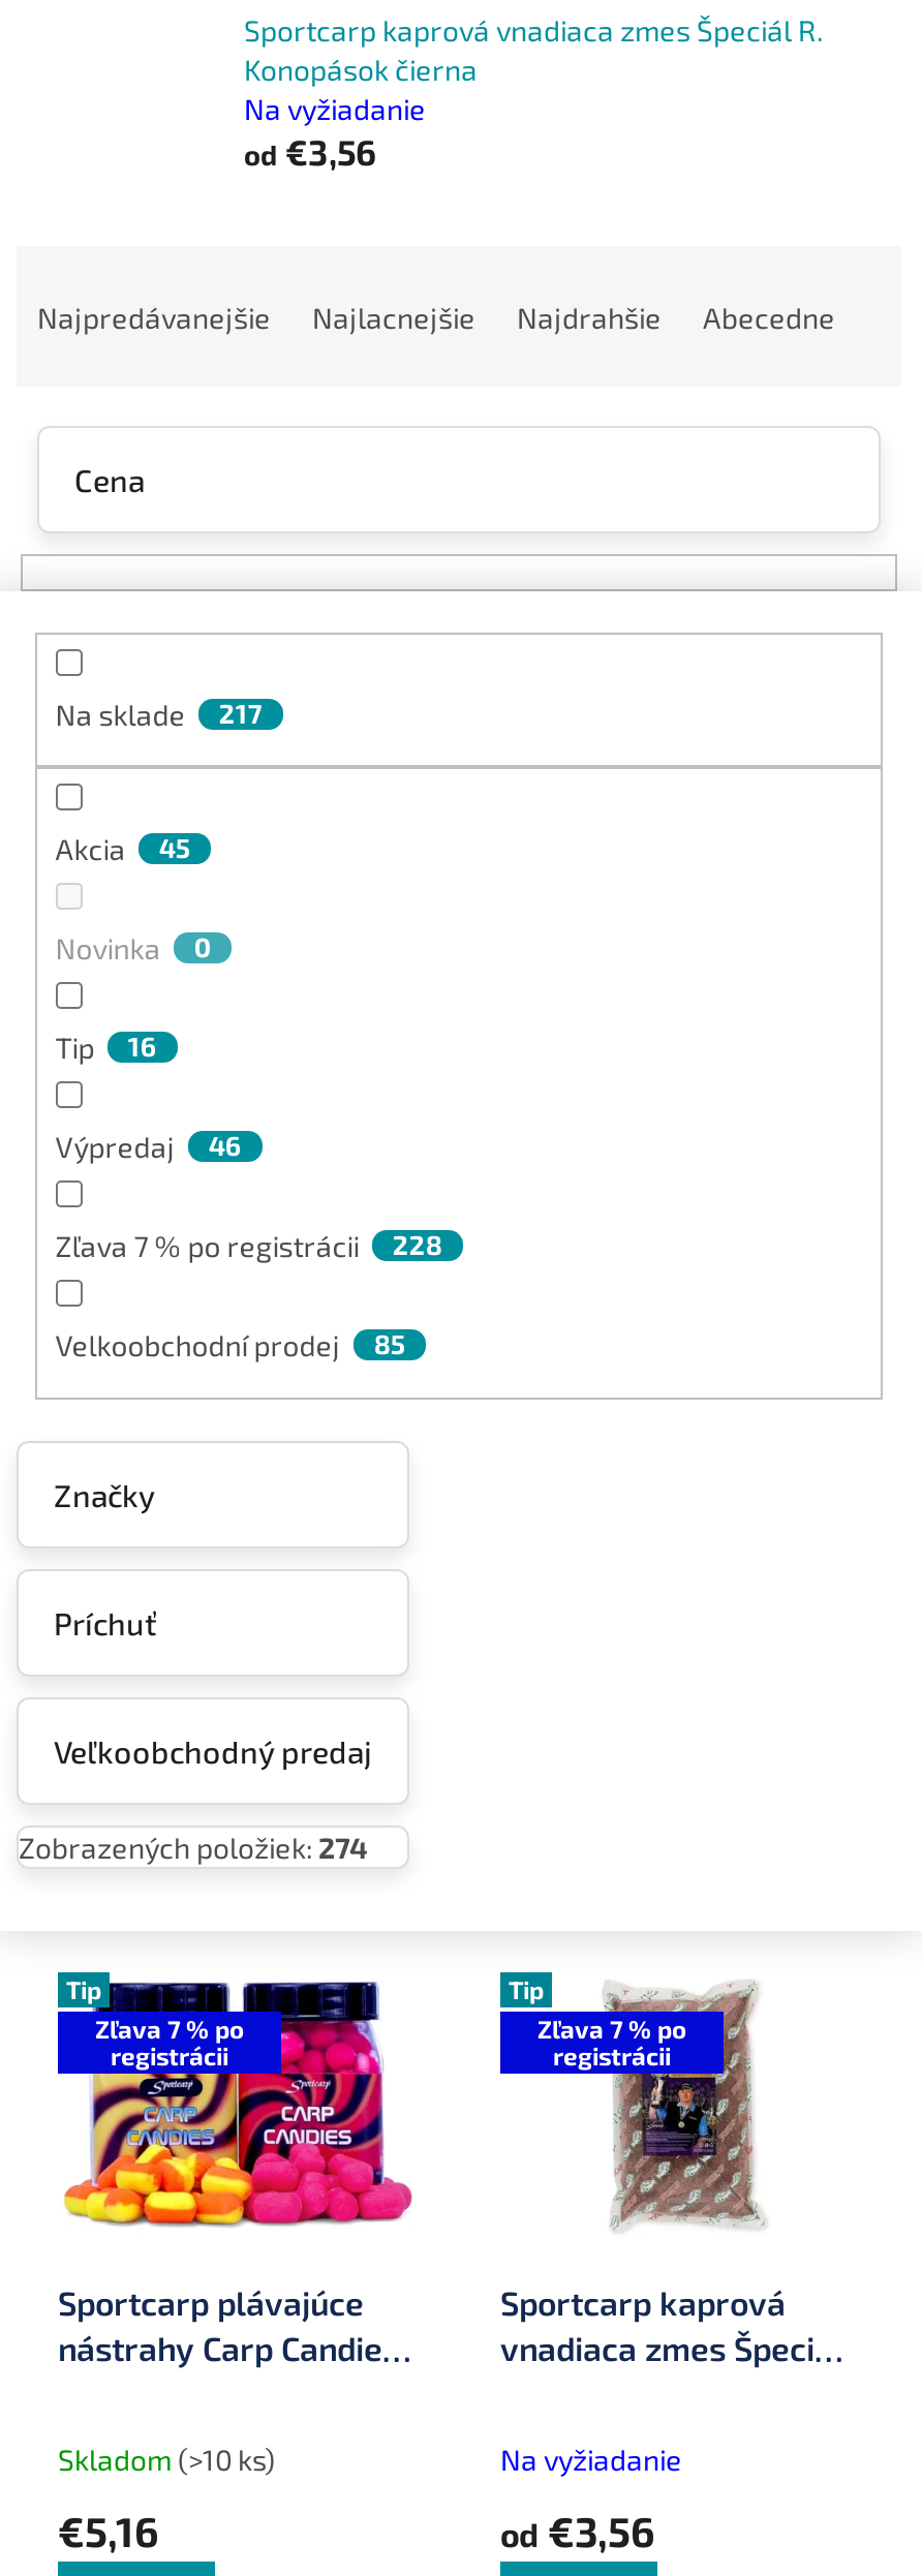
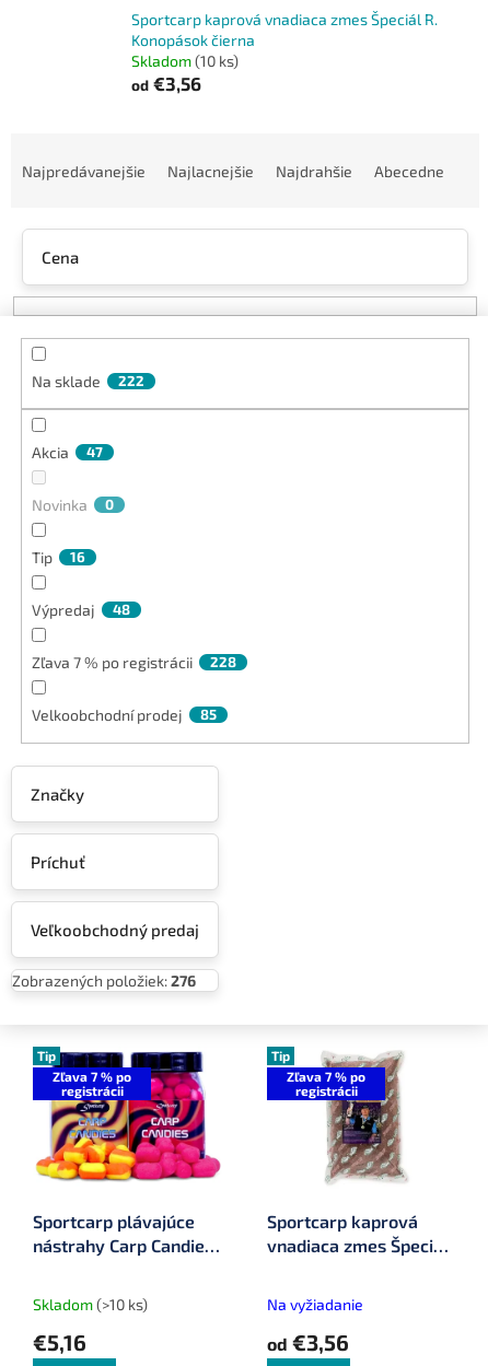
- Na vyžiadanie
+ Skladom (10 ks)

- 217
+ 222

- 45
+ 47

- Výpredaj 46
+ Výpredaj 48

- Zobrazených položiek: 274
+ Zobrazených položiek: 276
